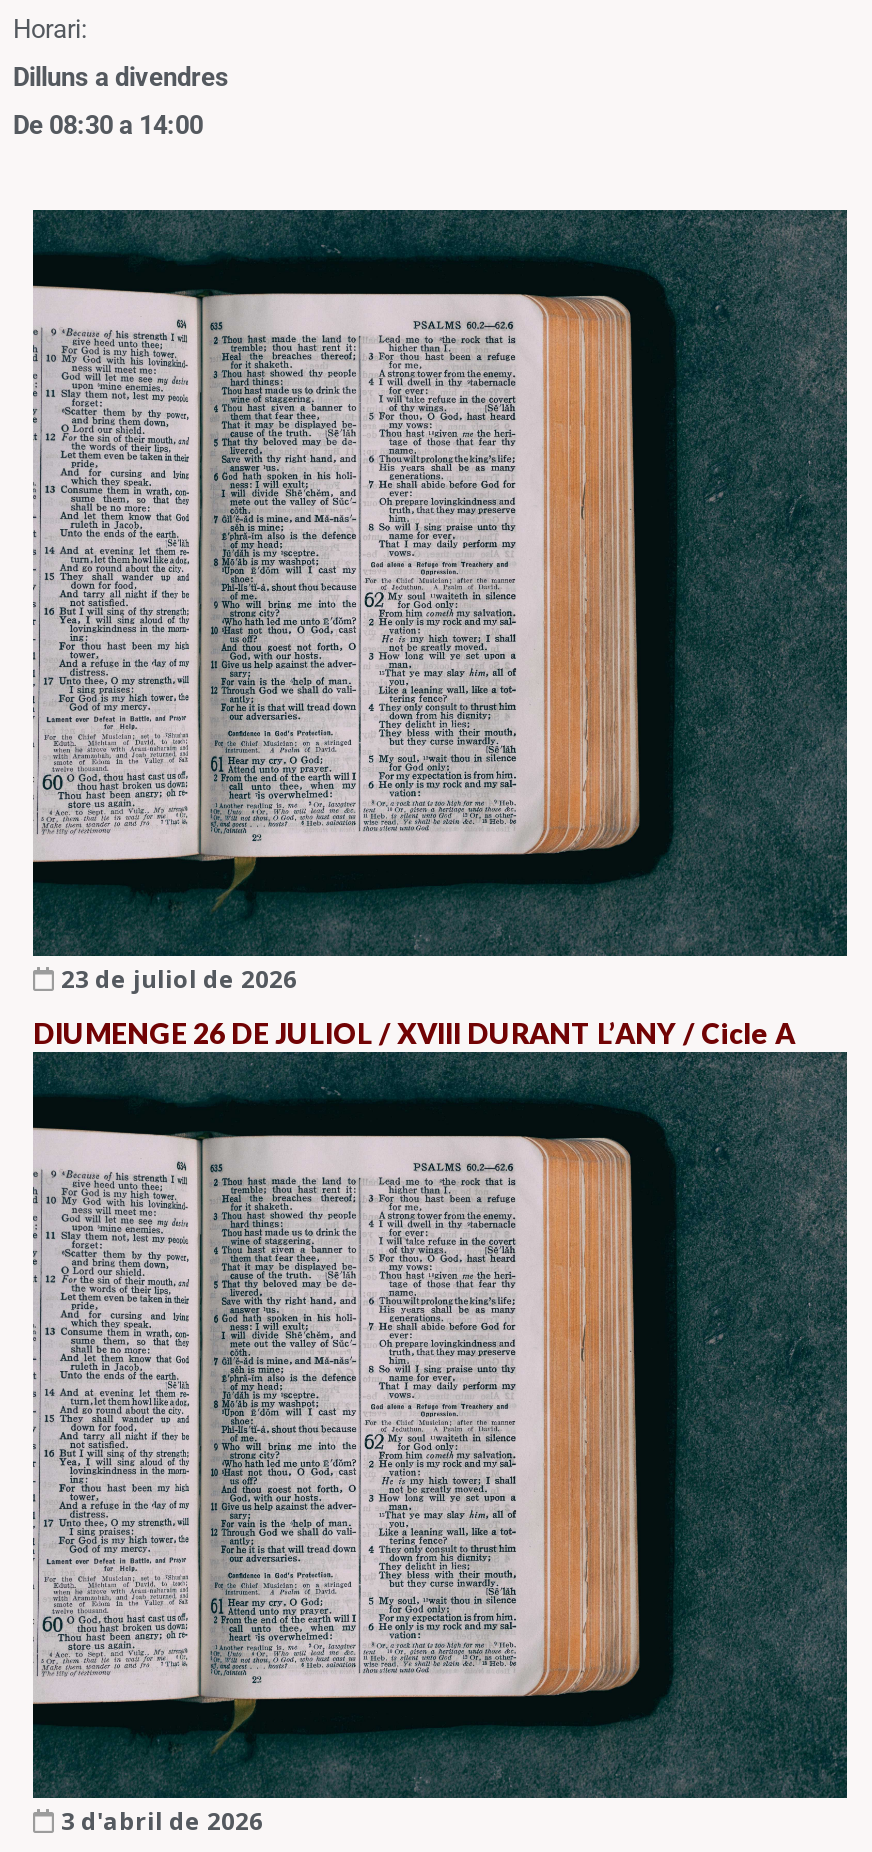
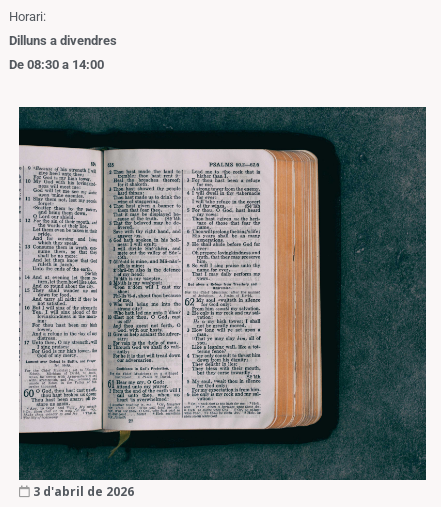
- 23 de juliol de 2026
- DIUMENGE 26 DE JULIOL / XVIII DURANT L’ANY / Cicle A
